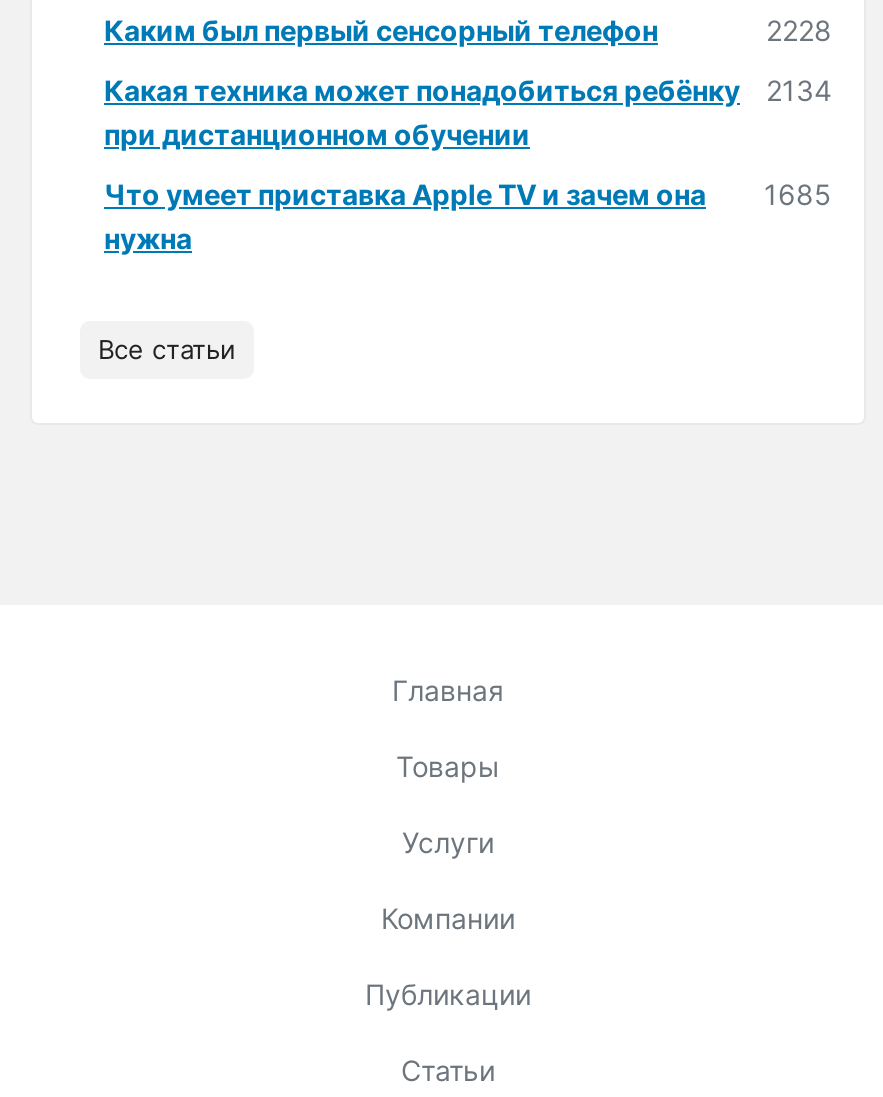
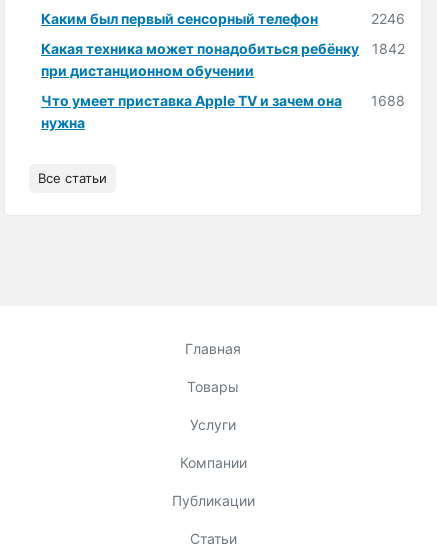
- 2228
+ 2246

- Какая техника может понадобиться ребёнку 2134
+ Какая техника может понадобиться ребёнку 1842

- Что умеет приставка Apple TV и зачем она 1685
+ Что умеет приставка Apple TV и зачем она 1688
